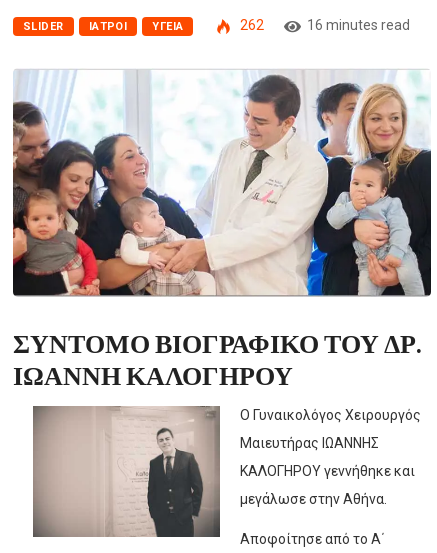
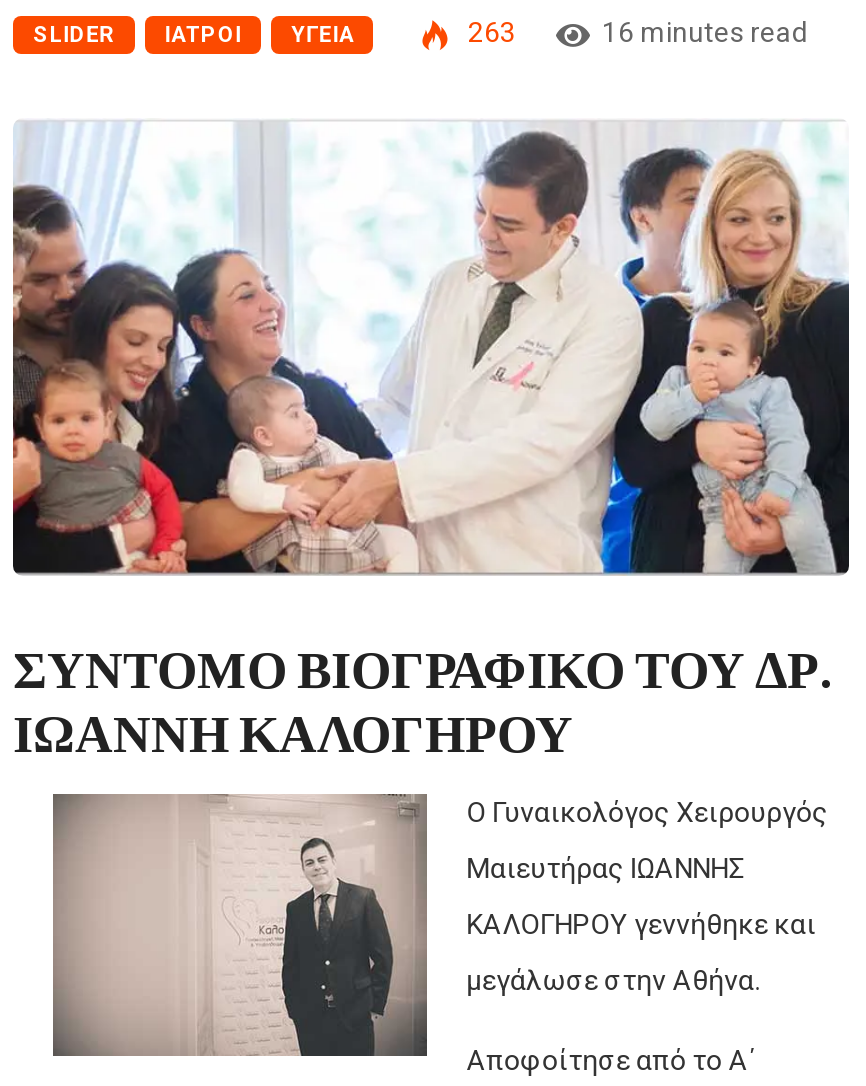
- 262
+ 263
